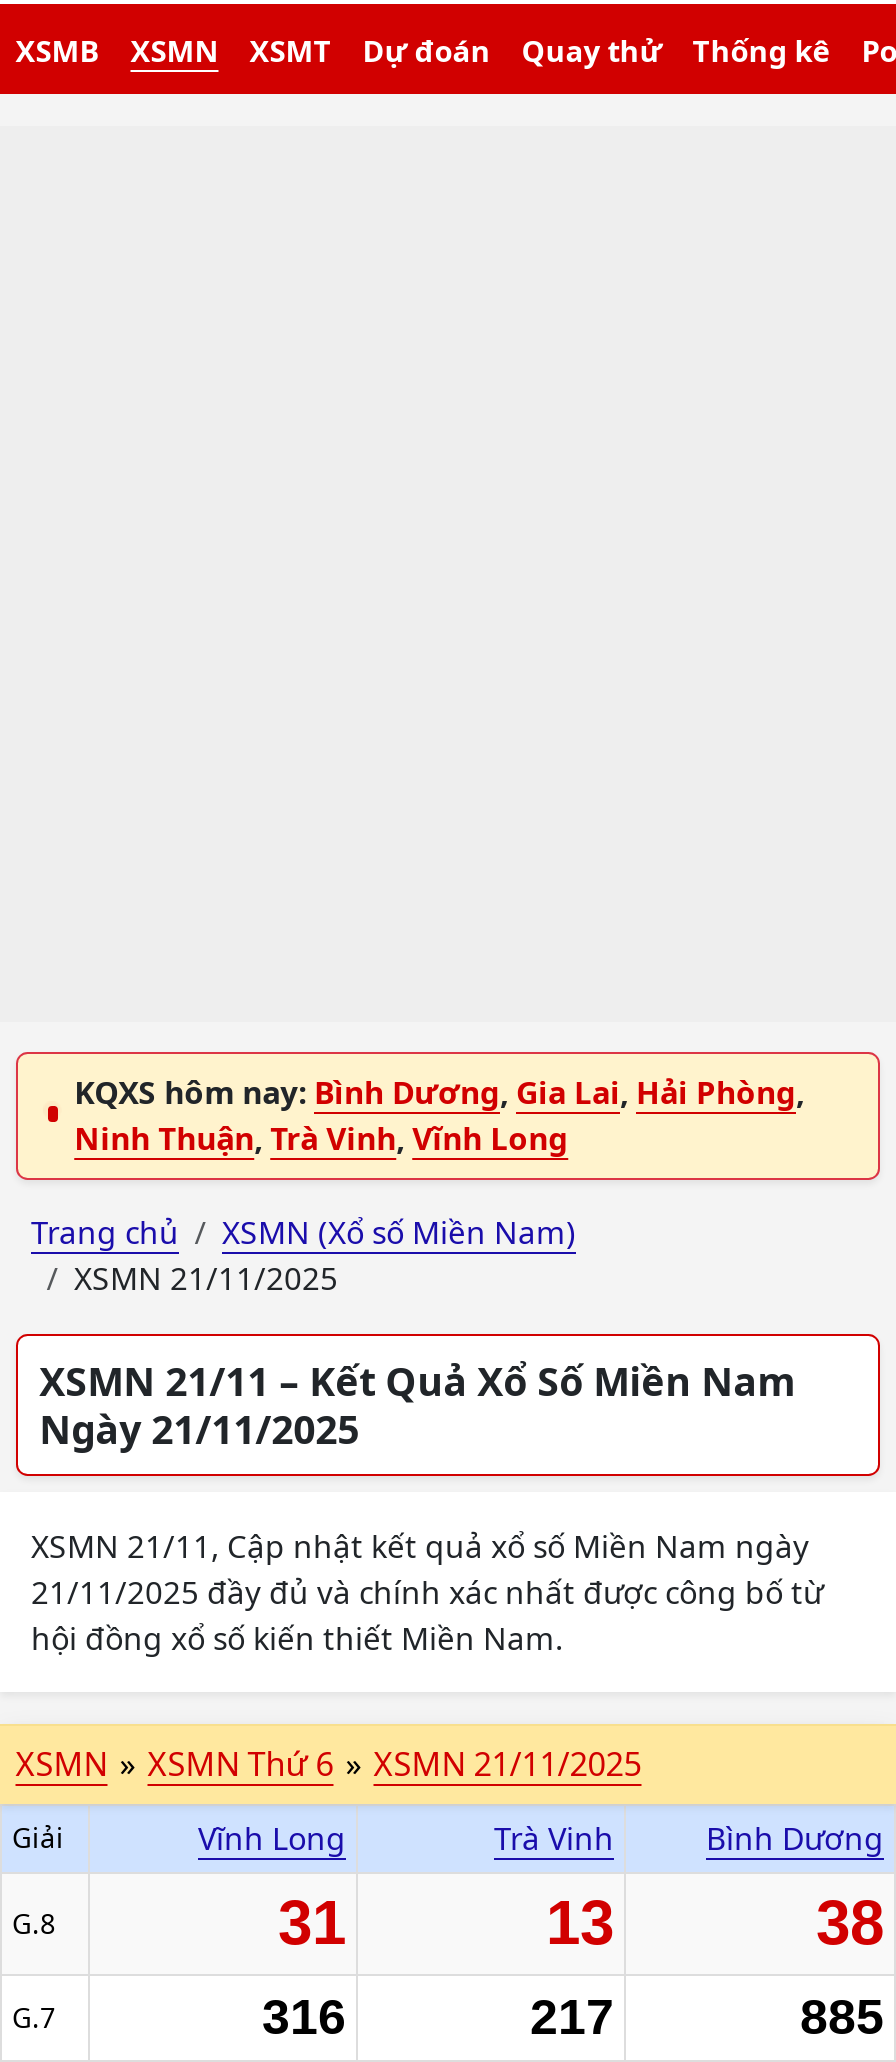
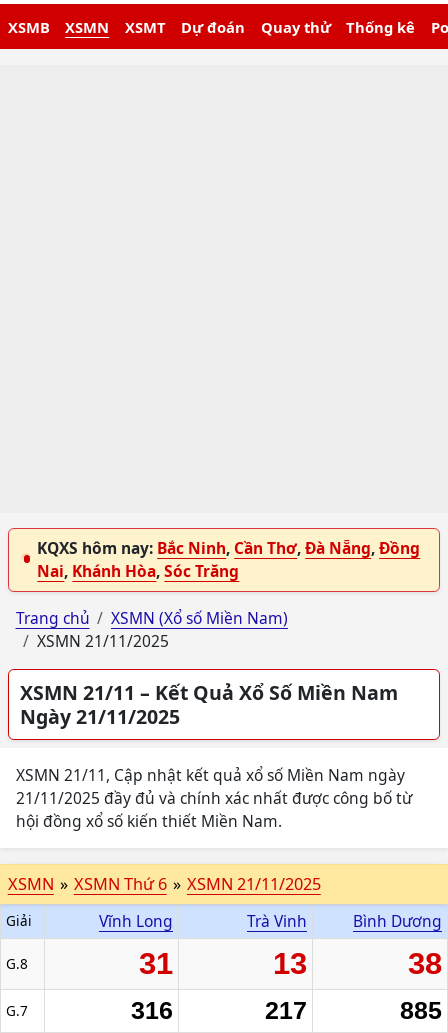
- KQXS hôm nay: Bình Dương, Gia Lai, Hải Phòng,
- Ninh Thuận, Trà Vinh,Vĩnh Long
+ KQXS hôm nay: Bắc Ninh, Cần Thơ, Đà Nẵng, Đồng
+ Nai, Khánh Hòa,Sóc Trăng
